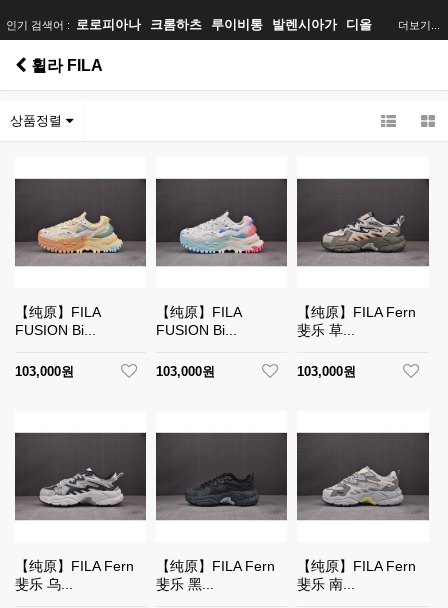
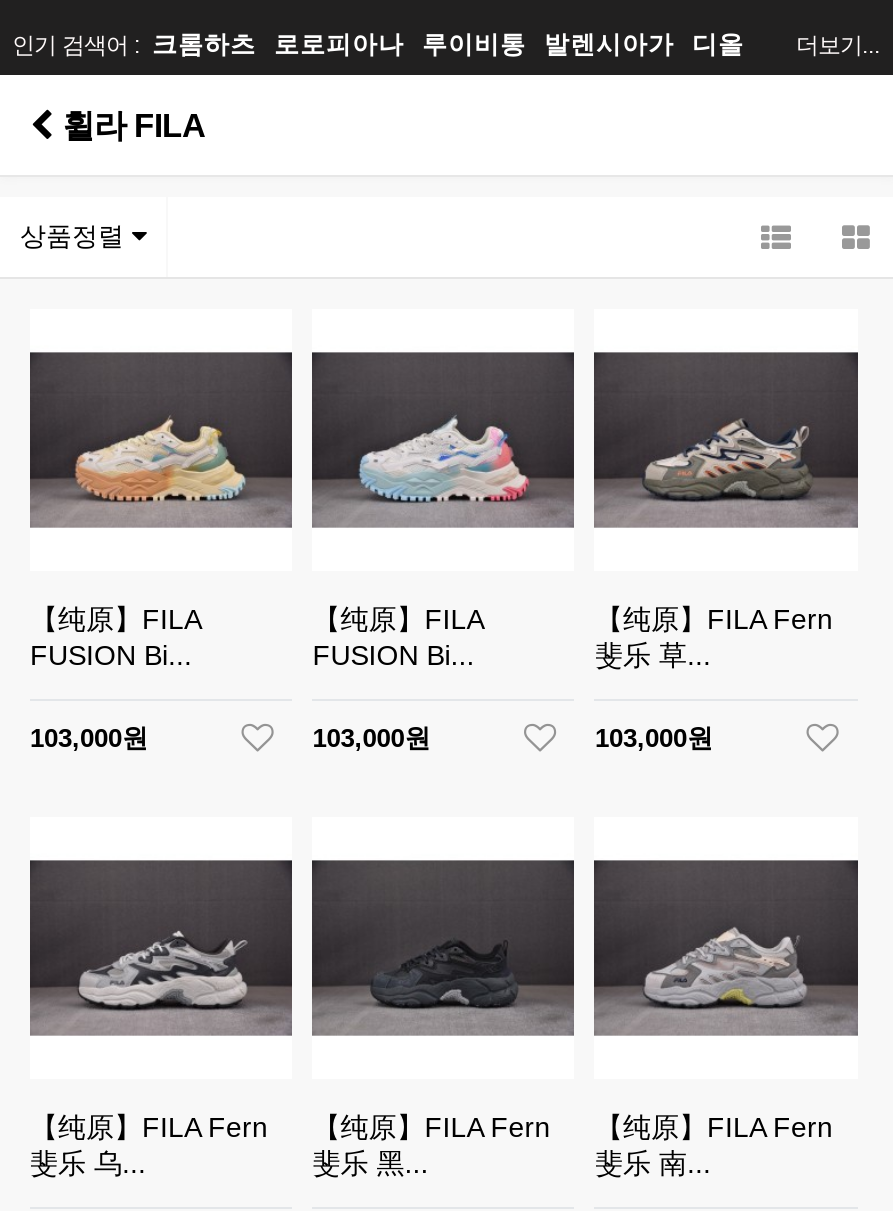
- 인기 검색어 : 로로피아나
- 크롬하츠
+ 인기 검색어 : 크롬하츠
+ 로로피아나
